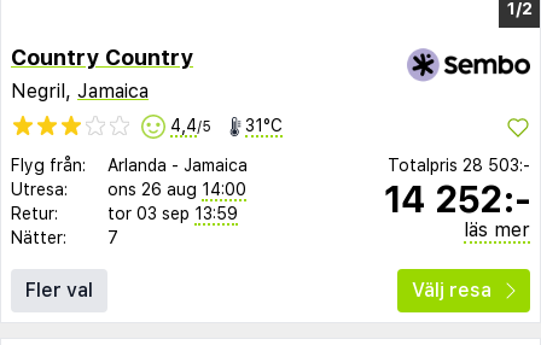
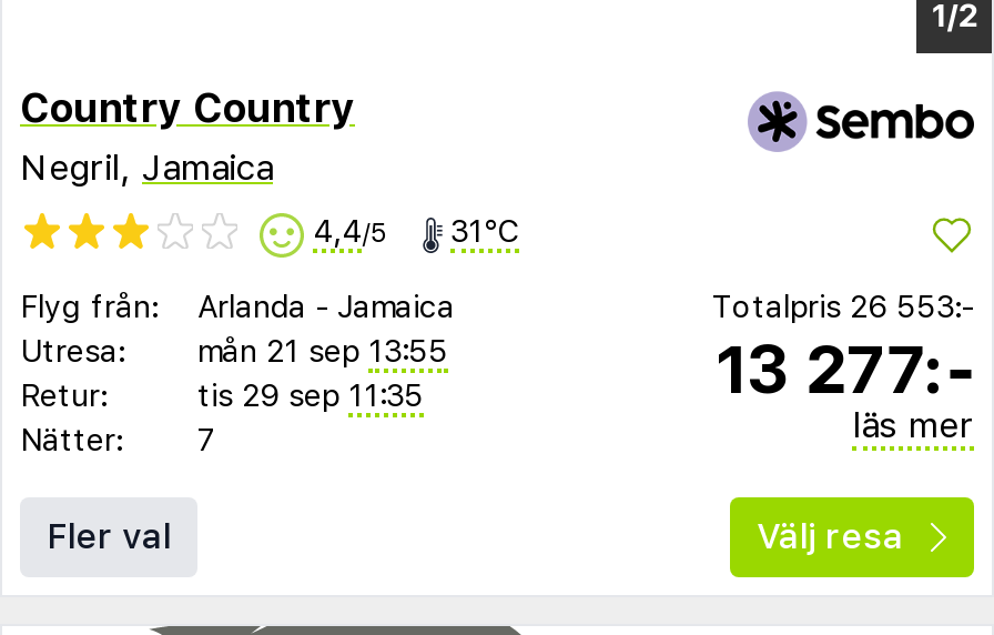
- Totalpris 28 503:-
+ Totalpris 26 553:-

- ons 26 aug 14:00
+ mån 21 sep 13:55

- 14 252:-
+ 13 277:-

- tor 03 sep 13:59
+ tis 29 sep 11:35
